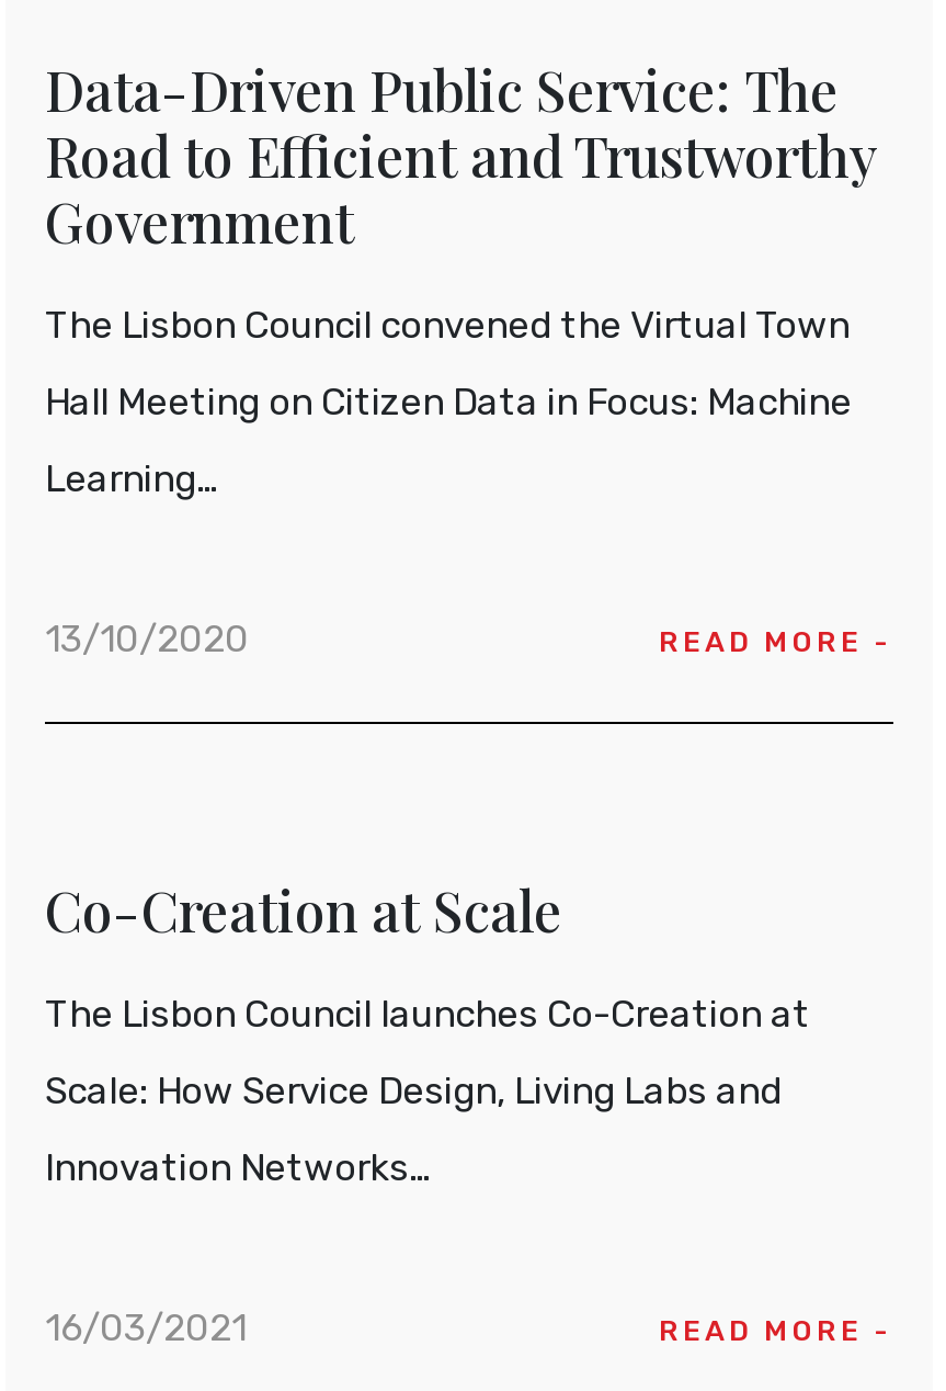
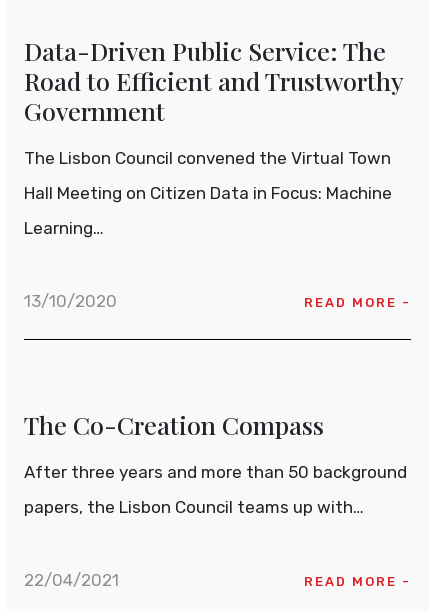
- Co-Creation at Scale
- The Lisbon Council launches Co-Creation at
- Scale: How Service Design, Living Labs and
- Innovation Networks…
+ The Co-Creation Compass
+ After three years and more than 50 background
+ papers, the Lisbon Council teams up with…

- 16/03/2021
+ 22/04/2021
